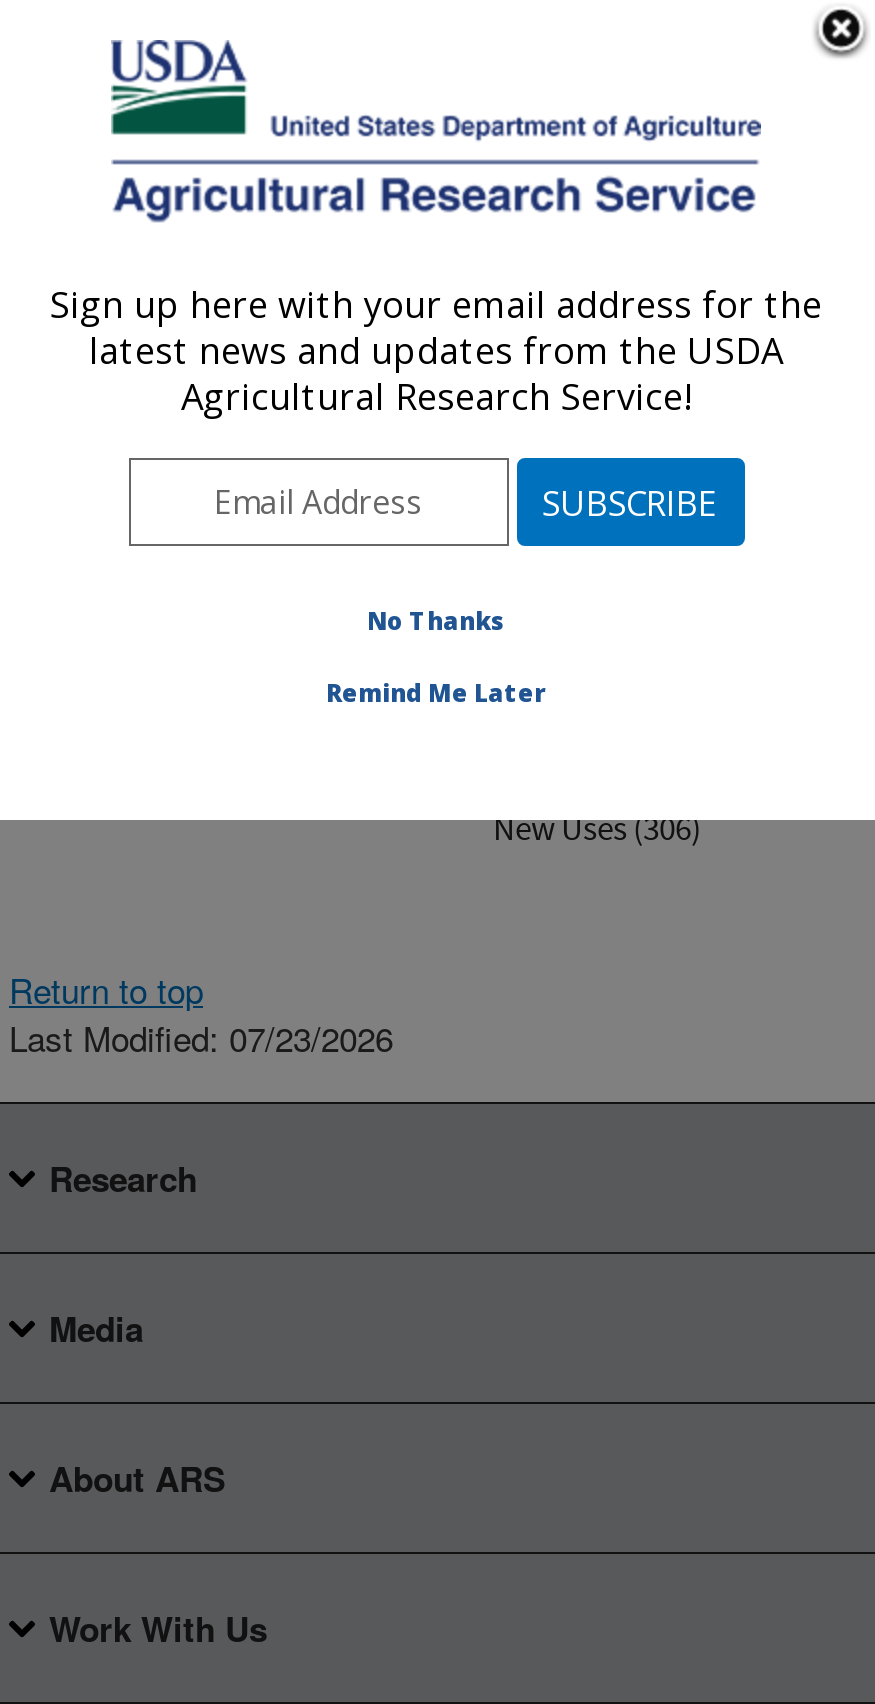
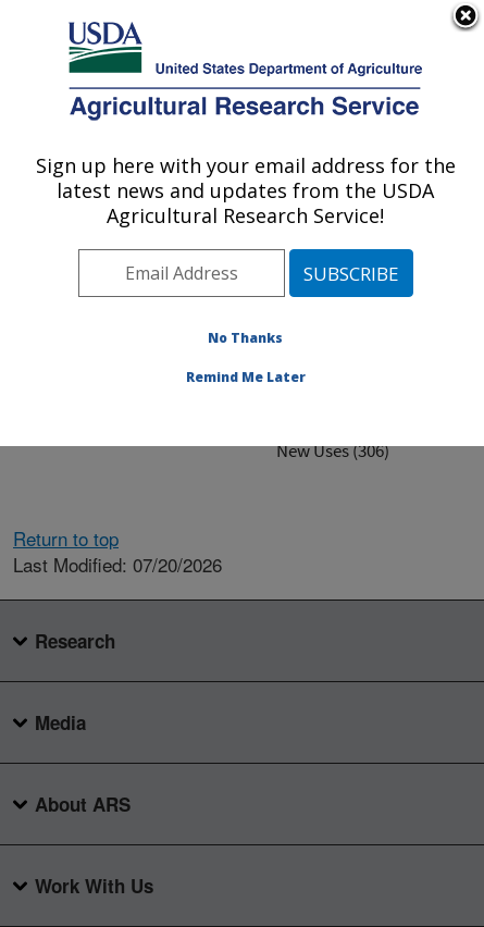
- Last Modified: 07/23/2026
+ Last Modified: 07/20/2026
